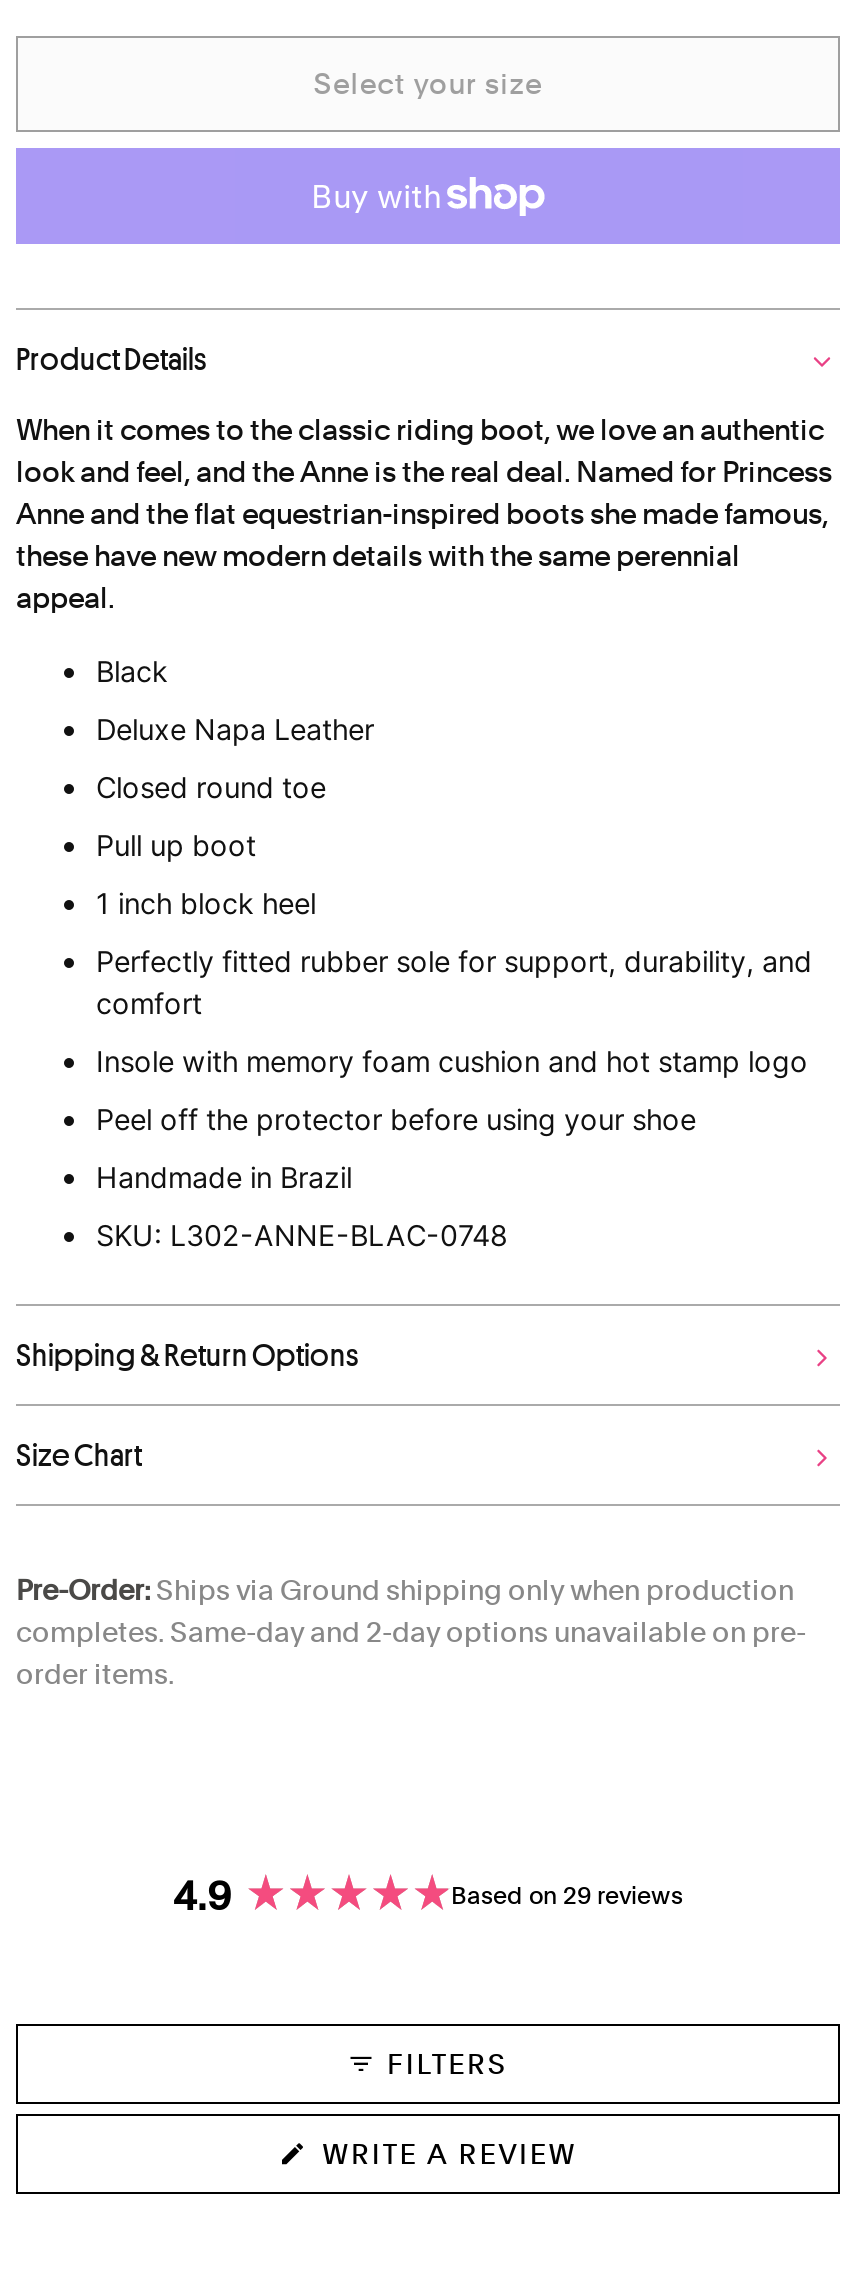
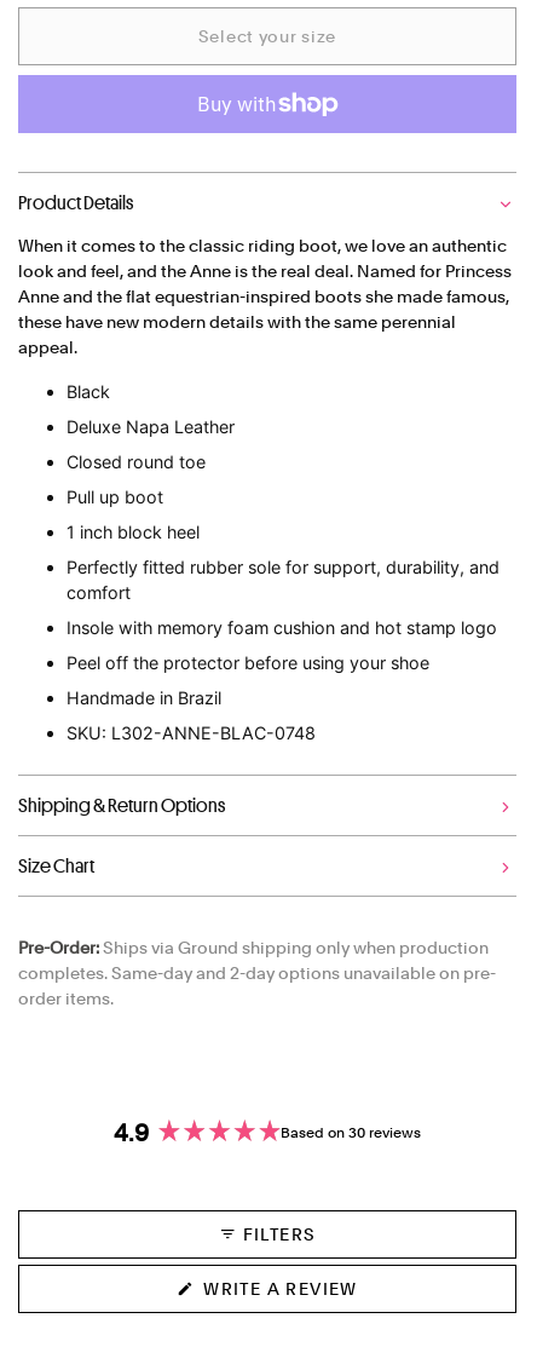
- Based on 29 reviews
+ Based on 30 reviews
